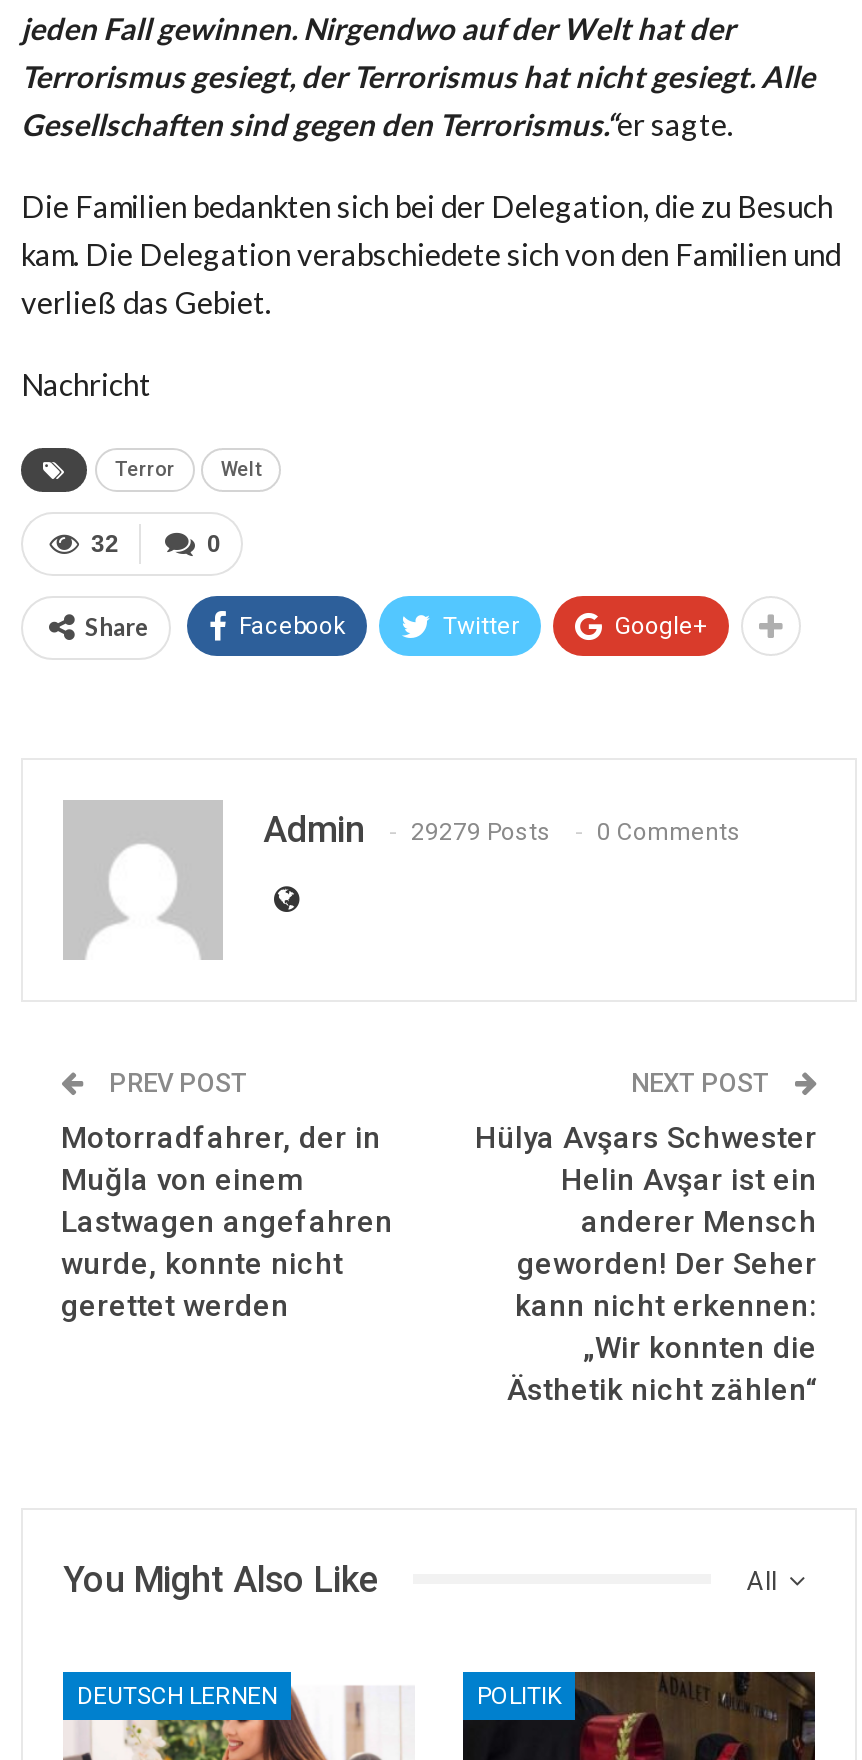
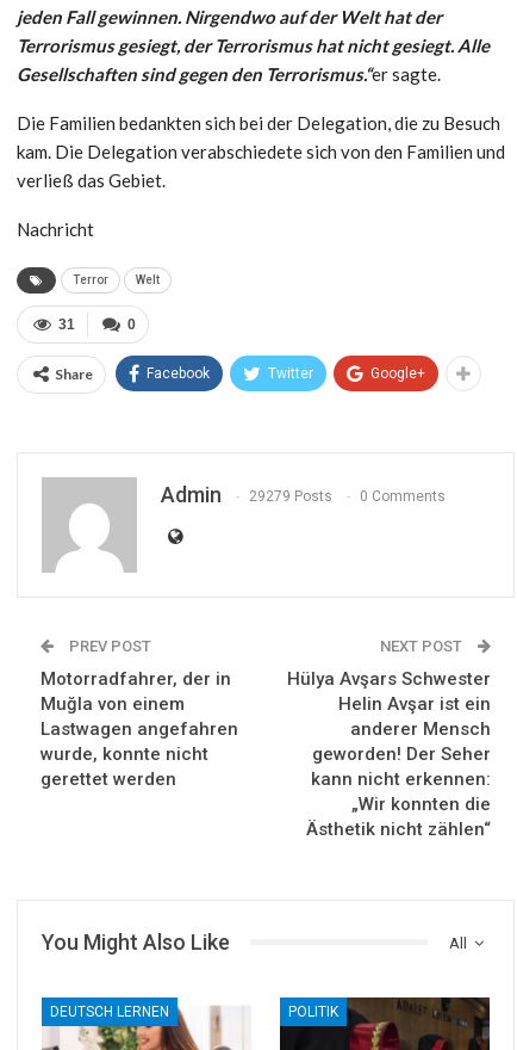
- 32
+ 31
